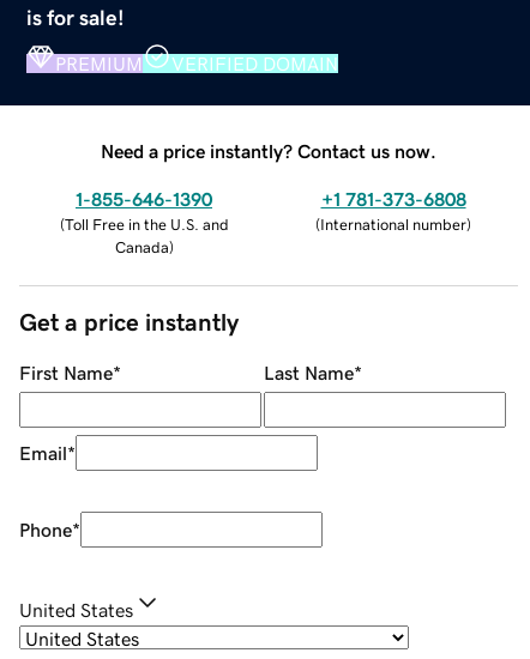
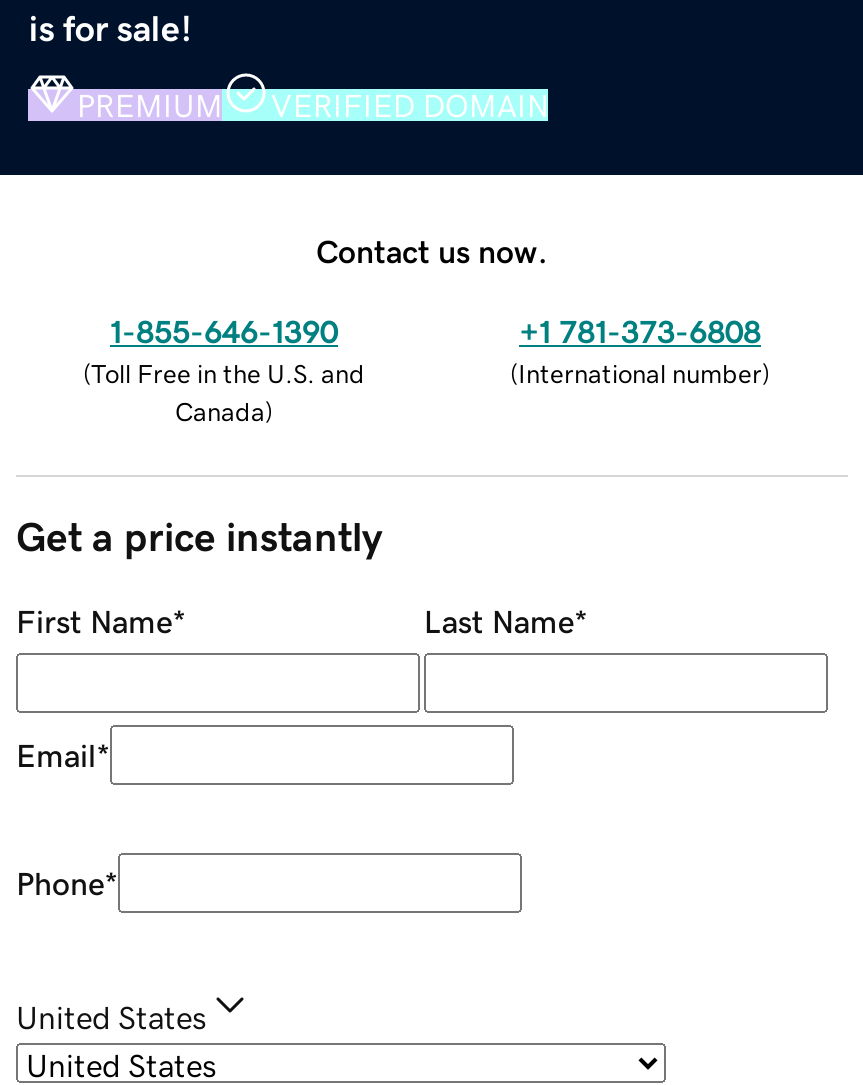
- Need a price instantly? Contact us now.
+ Contact us now.
